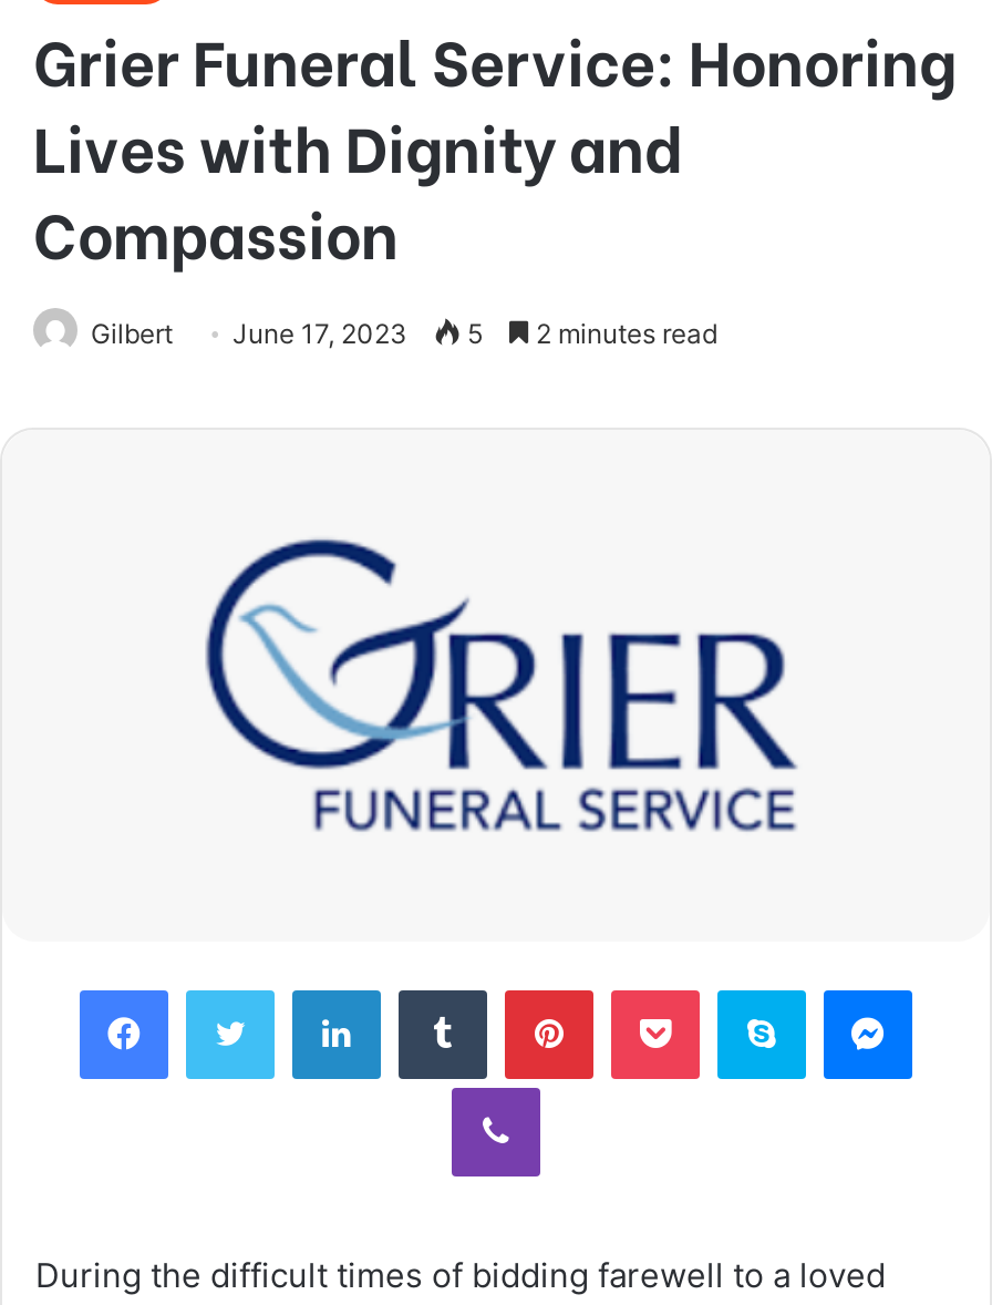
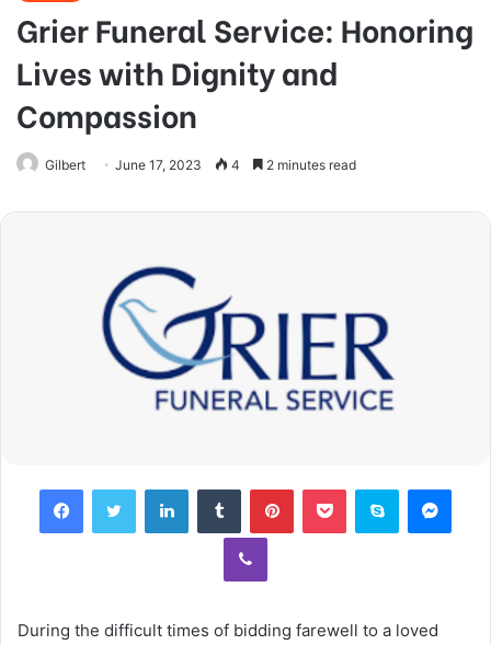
- Gilbert June 17, 2023 5 2 minutes read
+ Gilbert June 17, 2023 4 2 minutes read
